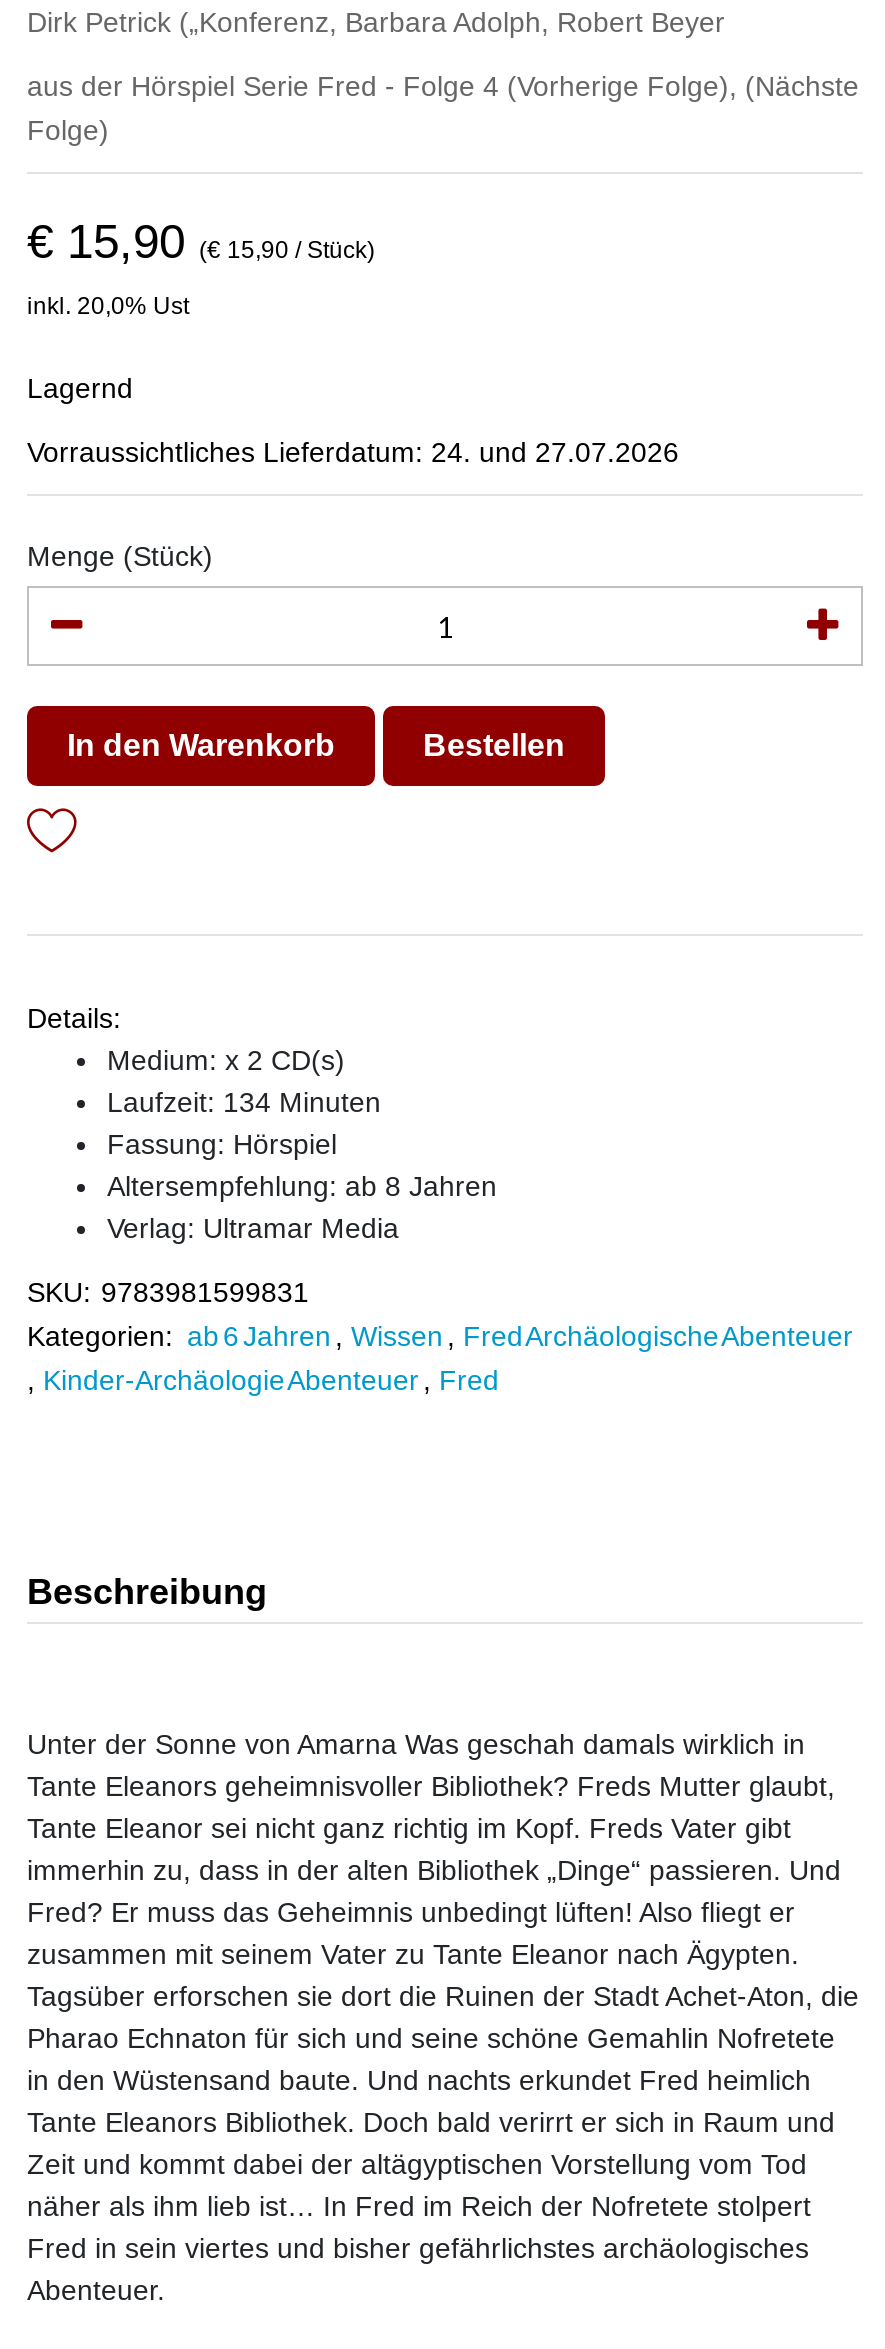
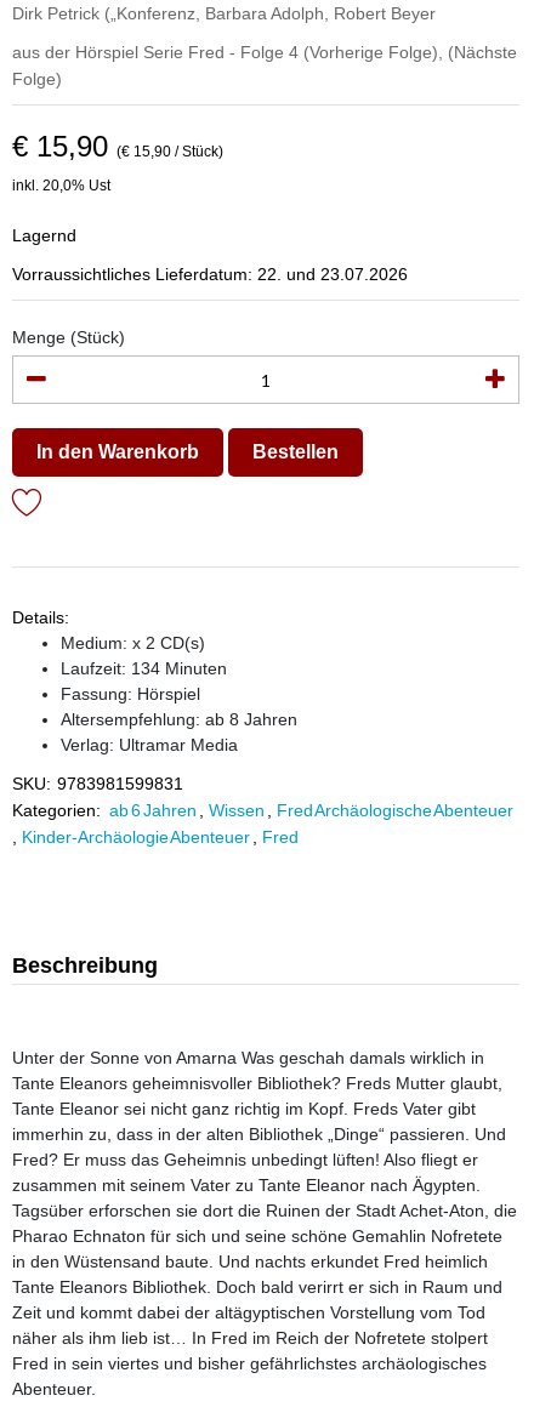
- Vorraussichtliches Lieferdatum: 24. und 27.07.2026
+ Vorraussichtliches Lieferdatum: 22. und 23.07.2026
